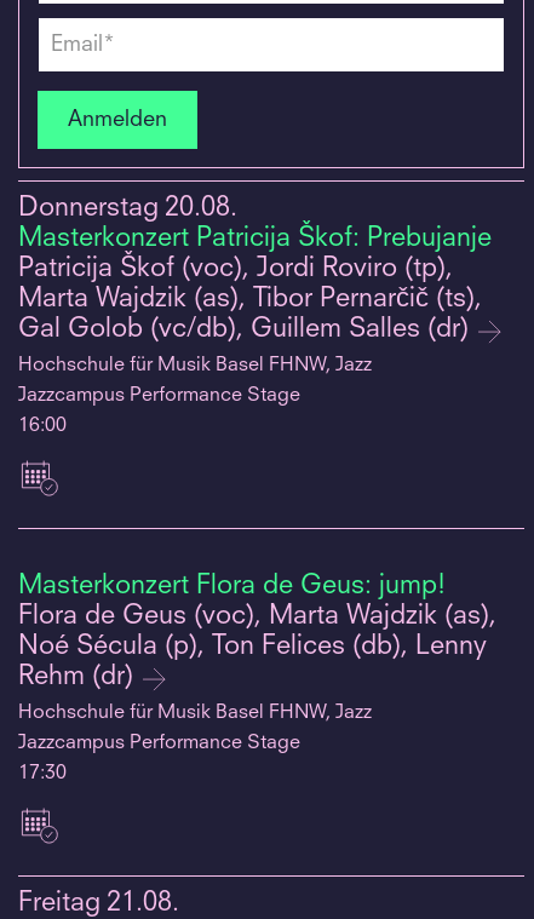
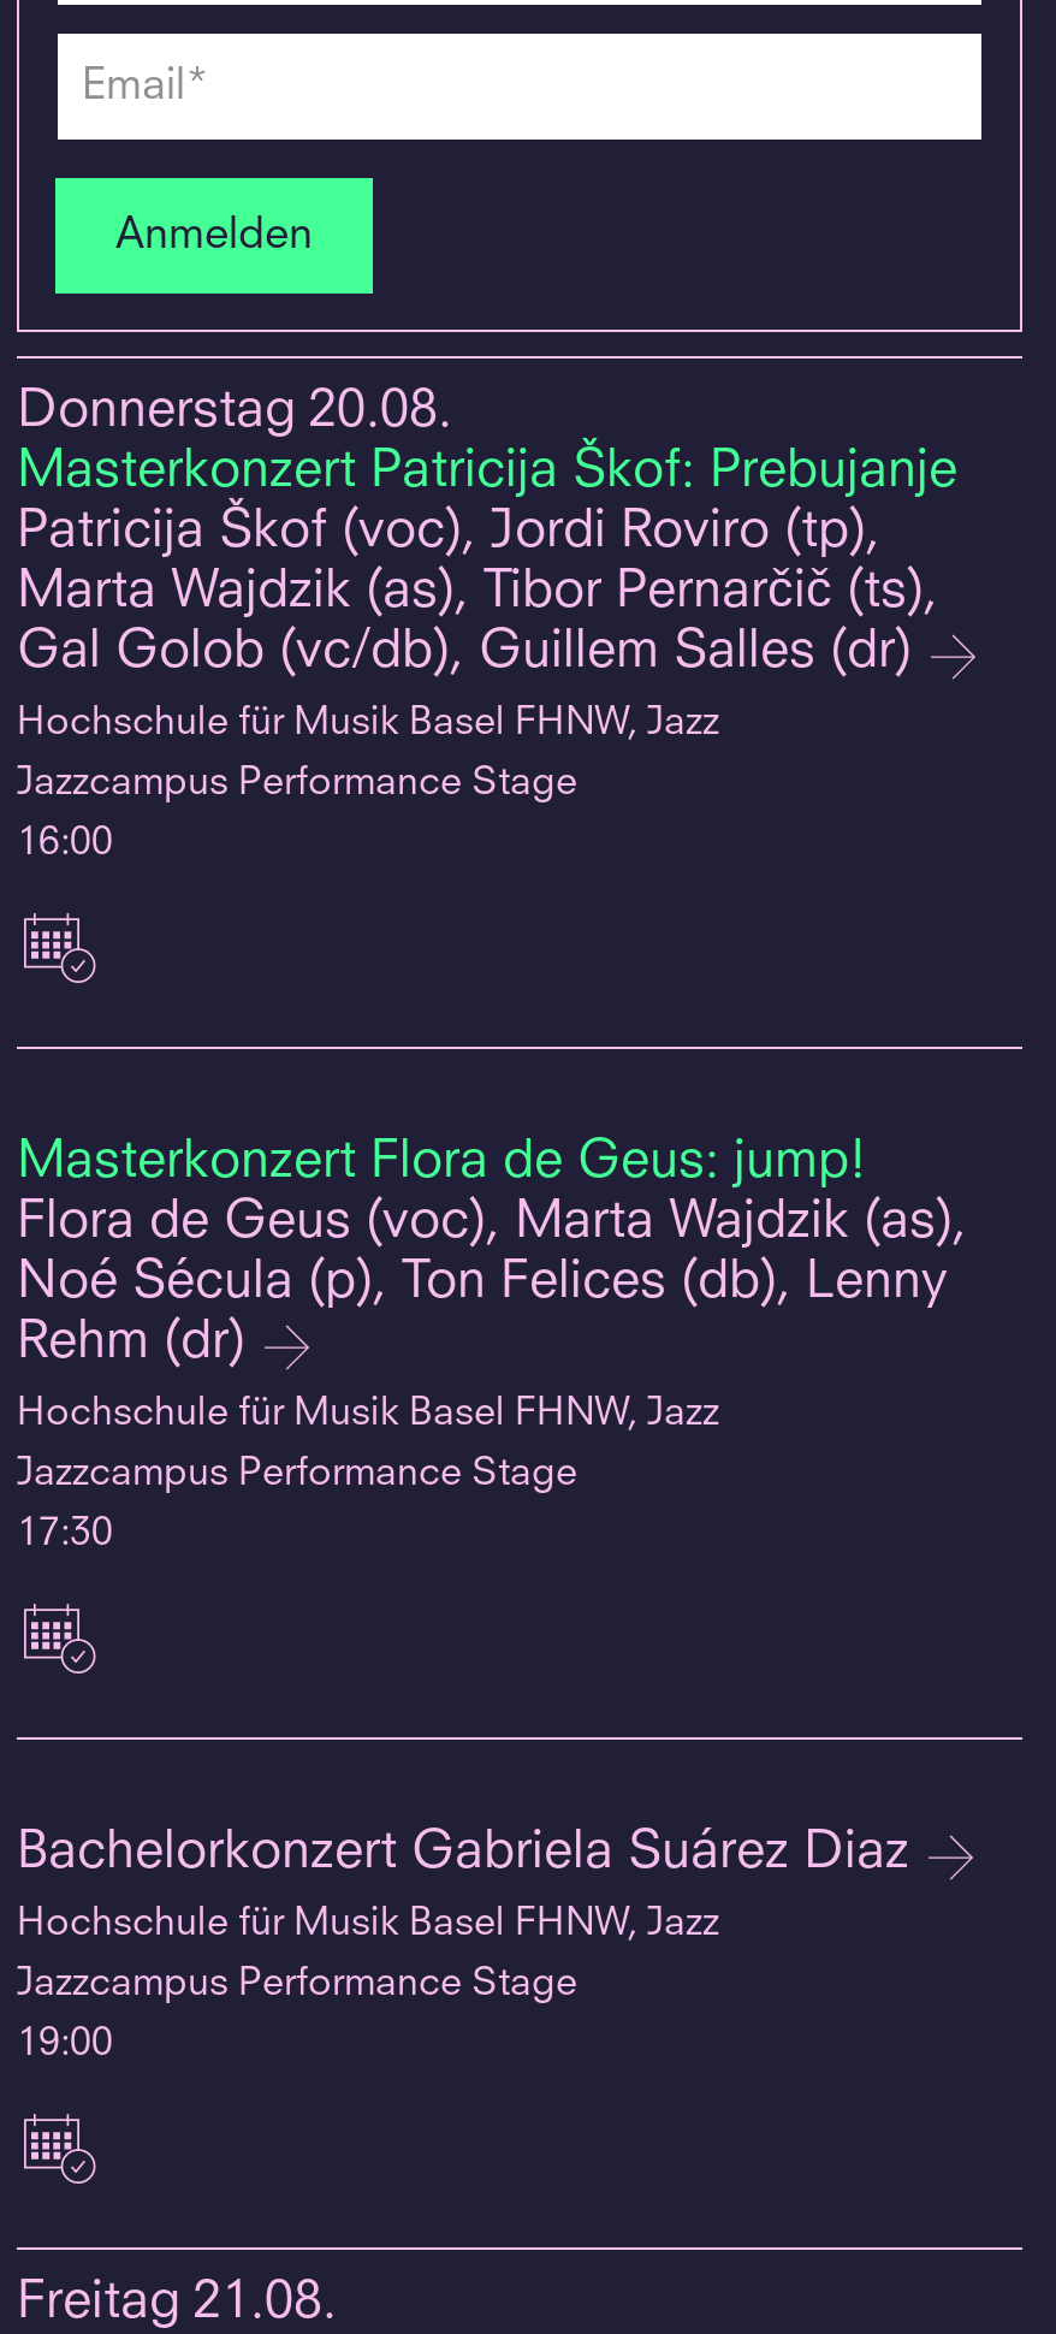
+ Bachelorkonzert Gabriela Suárez Diaz
+ Hochschule für Musik Basel FHNW, Jazz
+ Jazzcampus Performance Stage
+ 19:00
